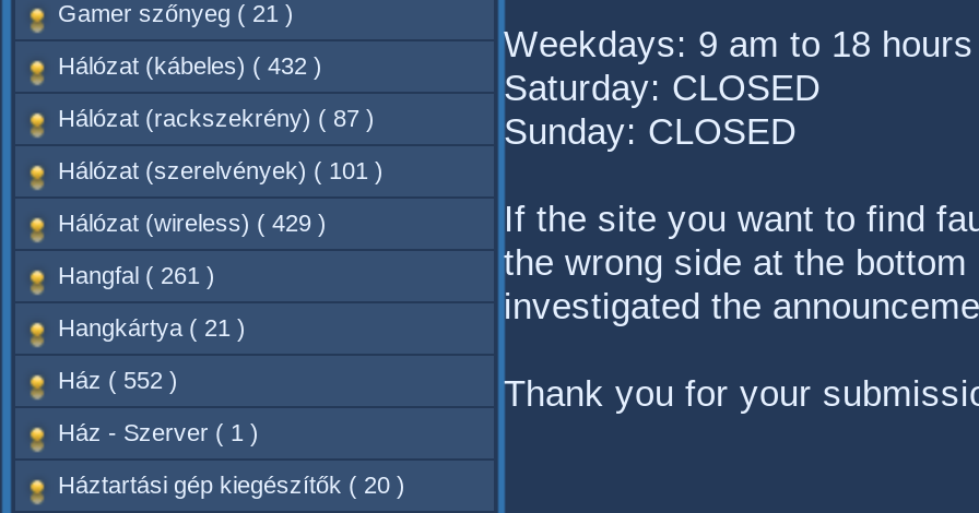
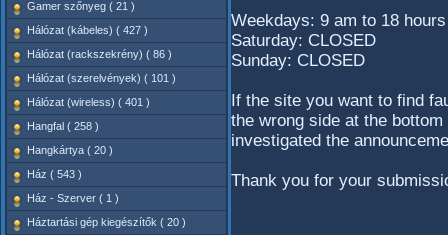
- Hálózat (kábeles) ( 432 )
+ Hálózat (kábeles) ( 427 )

- Hálózat (rackszekrény) ( 87 )
+ Hálózat (rackszekrény) ( 86 )

- Hálózat (wireless) ( 429 )
+ Hálózat (wireless) ( 401 )

- Hangfal ( 261 )
+ Hangfal ( 258 )

- Hangkártya ( 21 )
+ Hangkártya ( 20 )

- Ház ( 552 )
+ Ház ( 543 )
